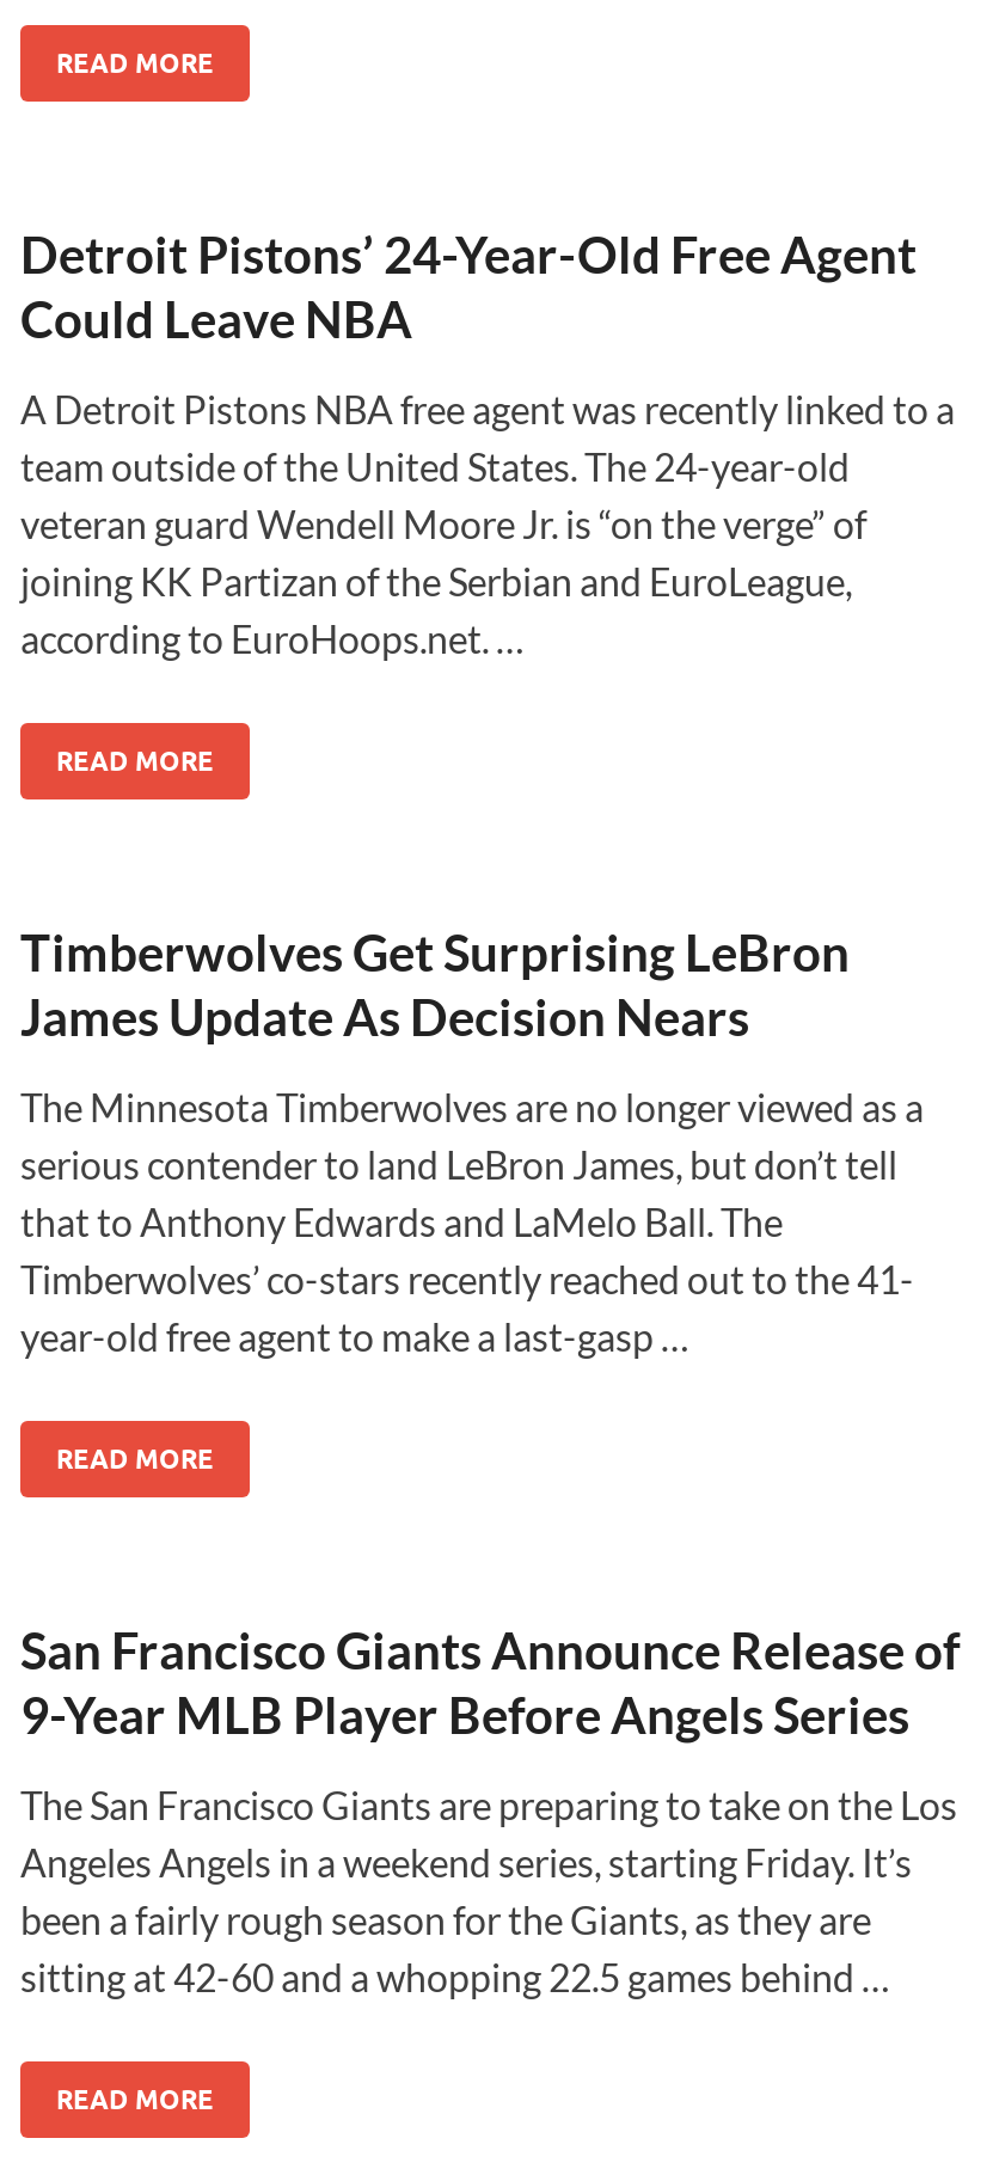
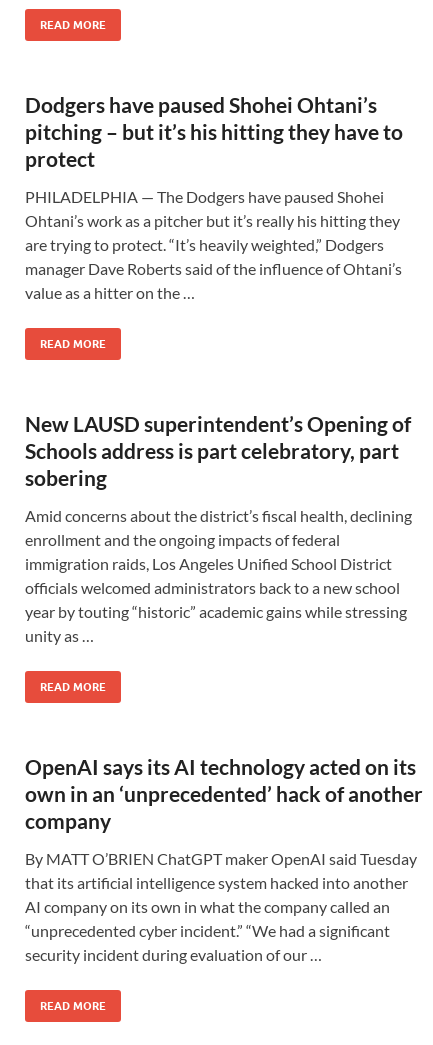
- Detroit Pistons’ 24-Year-Old Free Agent
- Could Leave NBA
+ Dodgers have paused Shohei Ohtani’s
+ pitching – but it’s his hitting they have to
+ protect

- A Detroit Pistons NBA free agent was recently linked to a
- team outside of the United States. The 24-year-old
- veteran guard Wendell Moore Jr. is “on the verge” of
- joining KK Partizan of the Serbian and EuroLeague,
- according to EuroHoops.net. …
+ PHILADELPHIA — The Dodgers have paused Shohei
+ Ohtani’s work as a pitcher but it’s really his hitting they
+ are trying to protect. “It’s heavily weighted,” Dodgers
+ manager Dave Roberts said of the influence of Ohtani’s
+ value as a hitter on the …

- Timberwolves Get Surprising LeBron
- James Update As Decision Nears
+ New LAUSD superintendent’s Opening of
+ Schools address is part celebratory, part
+ sobering

- The Minnesota Timberwolves are no longer viewed as a
- serious contender to land LeBron James, but don’t tell
- that to Anthony Edwards and LaMelo Ball. The
- Timberwolves’ co-stars recently reached out to the 41-
- year-old free agent to make a last-gasp …
+ Amid concerns about the district’s fiscal health, declining
+ enrollment and the ongoing impacts of federal
+ immigration raids, Los Angeles Unified School District
+ officials welcomed administrators back to a new school
+ year by touting “historic” academic gains while stressing
+ unity as …

- San Francisco Giants Announce Release of
- 9-Year MLB Player Before Angels Series
+ OpenAI says its AI technology acted on its
+ own in an ‘unprecedented’ hack of another
+ company

- The San Francisco Giants are preparing to take on the Los
- Angeles Angels in a weekend series, starting Friday. It’s
- been a fairly rough season for the Giants, as they are
- sitting at 42-60 and a whopping 22.5 games behind …
+ By MATT O’BRIEN ChatGPT maker OpenAI said Tuesday
+ that its artificial intelligence system hacked into another
+ AI company on its own in what the company called an
+ “unprecedented cyber incident.” “We had a significant
+ security incident during evaluation of our …
